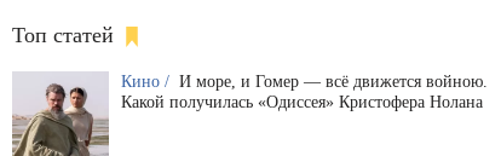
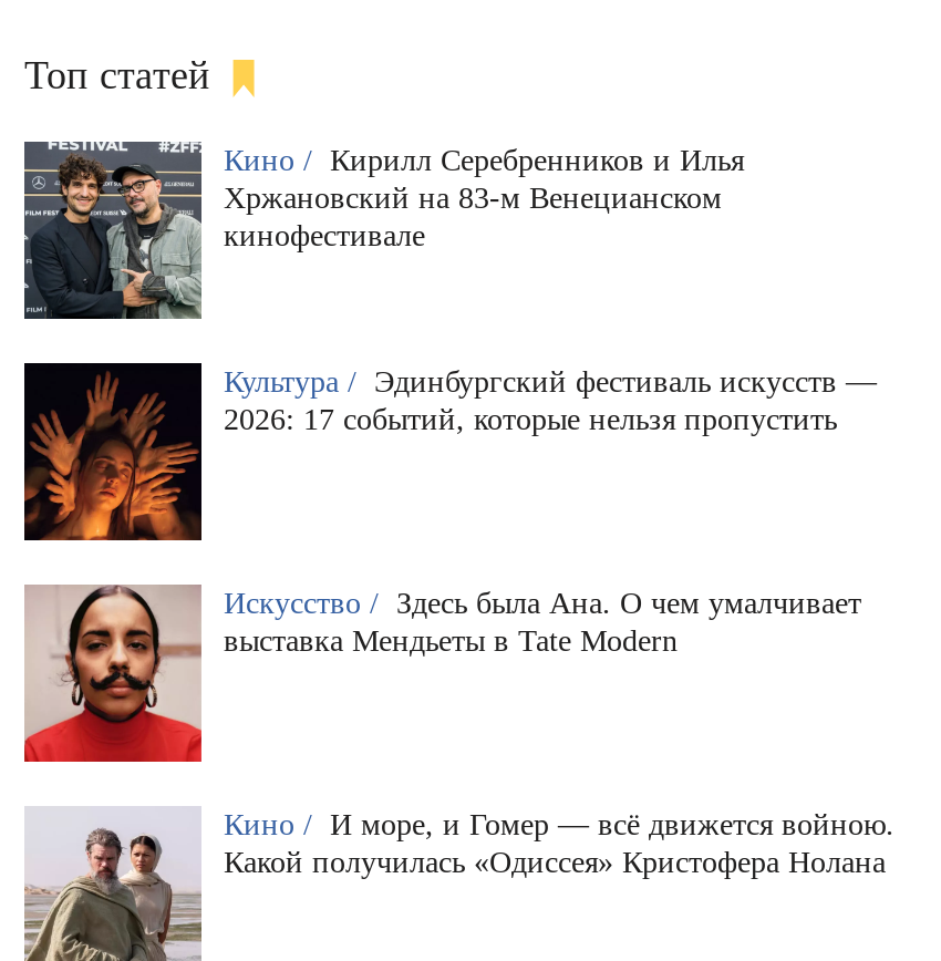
+ [image]
+ Кино / Кирилл Серебренников и Илья
+ Хржановский на 83-м Венецианском
+ кинофестивале

+ [image]
+ Искусство / Здесь была Ана. О чем умалчивает
+ выставка Мендьеты в Tate Modern

+ [image]
+ Культура / Эдинбургский фестиваль искусств —
+ 2026: 17 событий, которые нельзя пропустить
